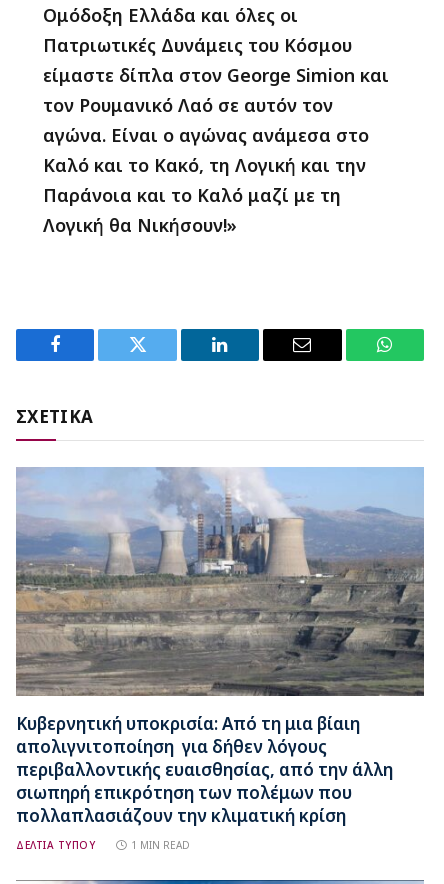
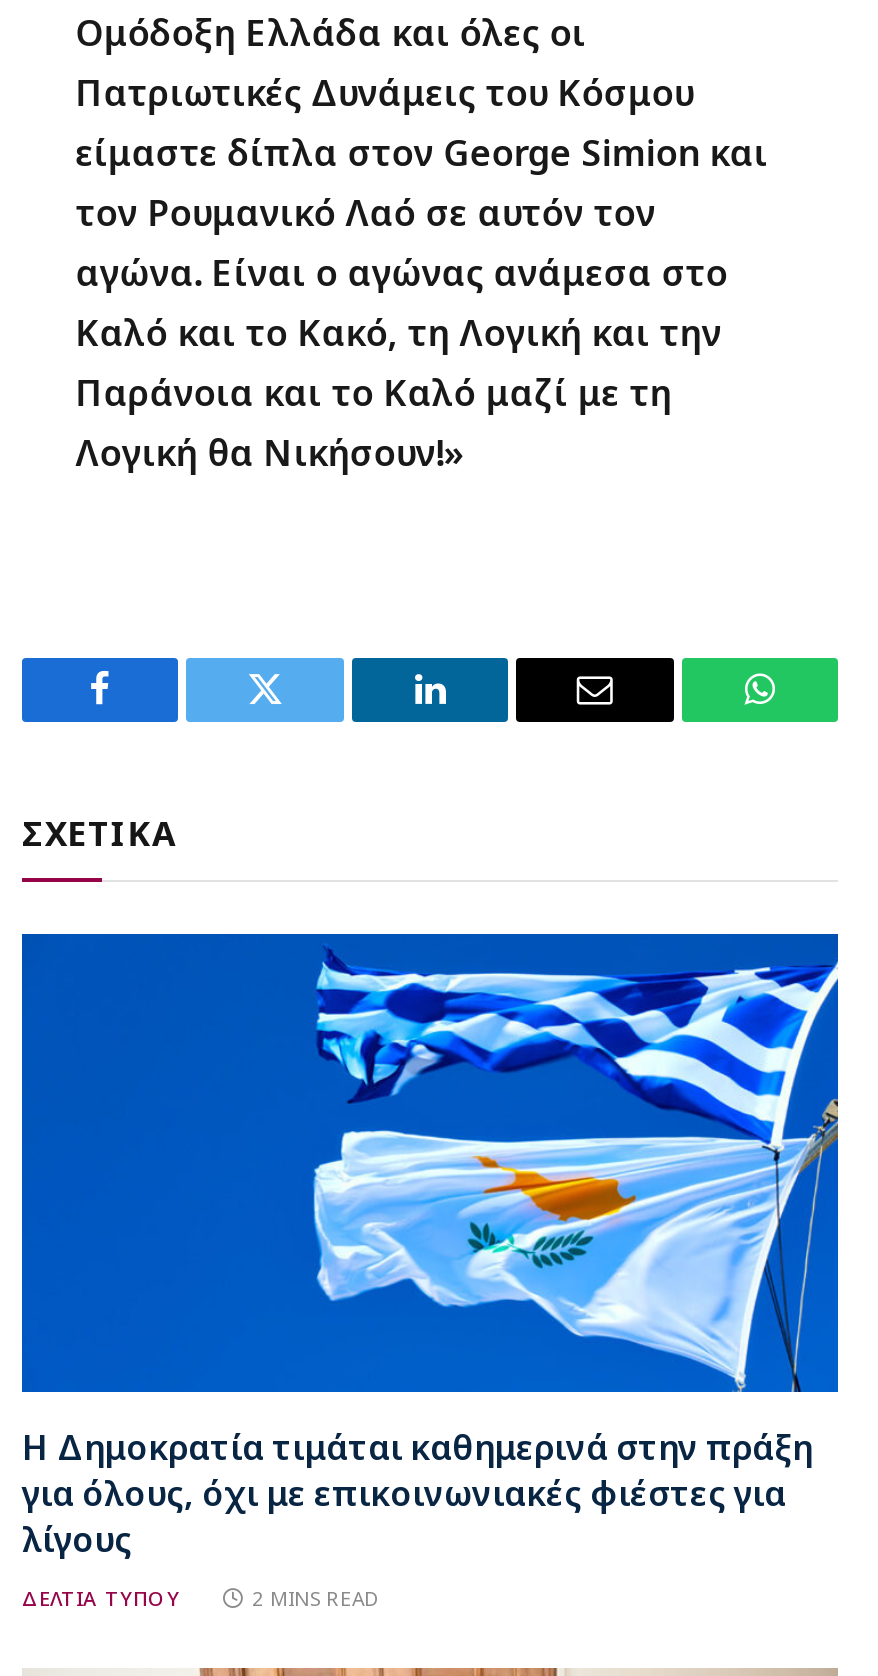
- [image]
- Kυβερνητική υποκρισία: Από τη μια βίαιη
- απολιγνιτοποίηση για δήθεν λόγους
- περιβαλλοντικής ευαισθησίας, από την άλλη
- σιωπηρή επικρότηση των πολέμων που
- πολλαπλασιάζουν την κλιματική κρίση
+ [image]
+ Η Δημοκρατία τιμάται καθημερινά στην πράξη
+ για όλους, όχι με επικοινωνιακές φιέστες για
+ λίγους

- 1 MIN READ
+ 2 MINS READ
